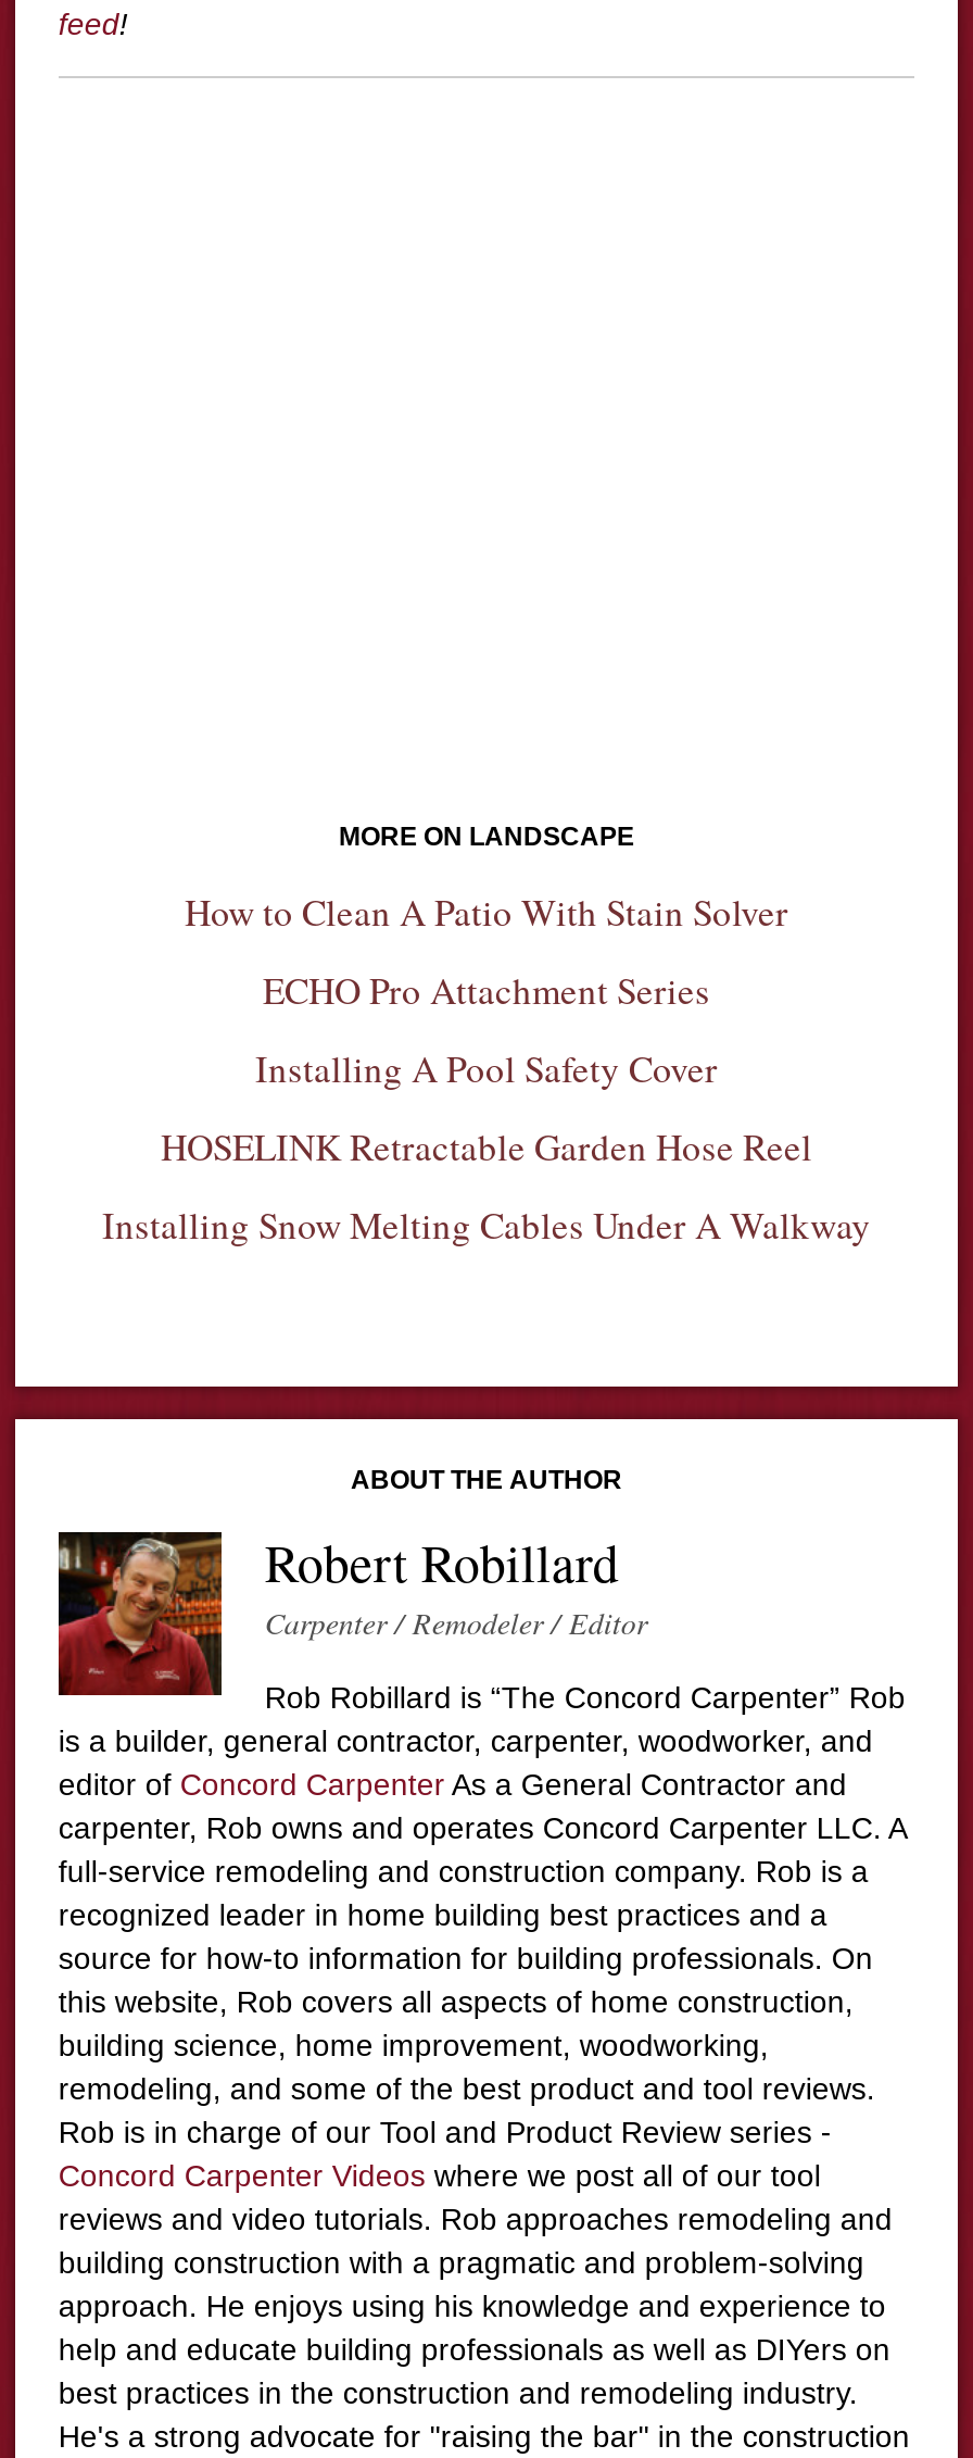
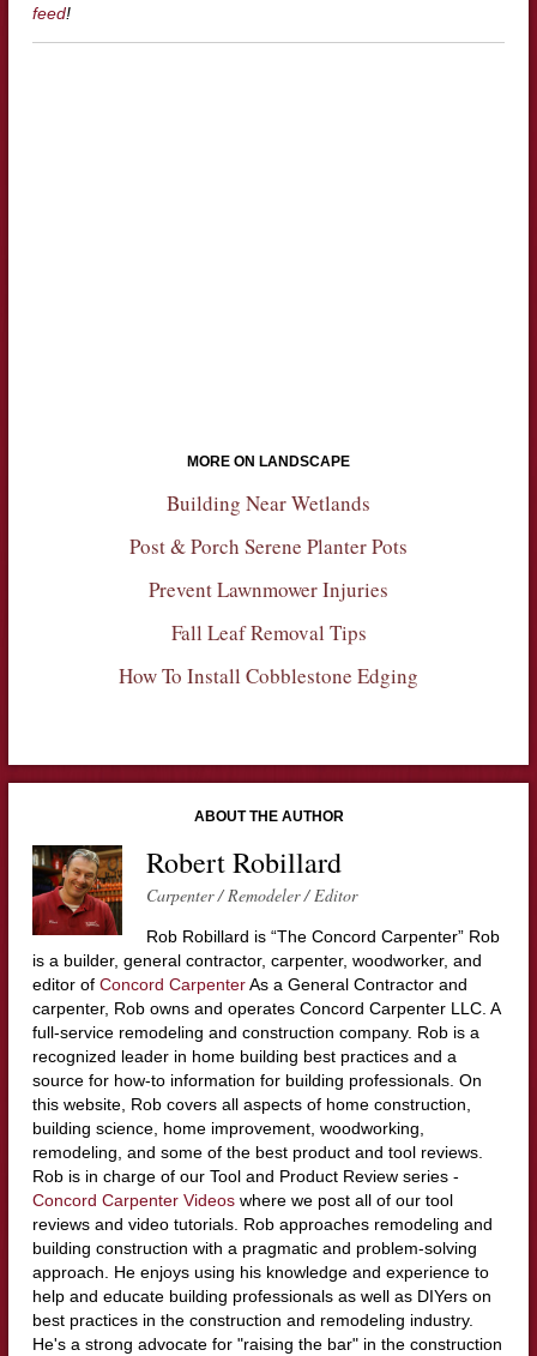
- How to Clean A Patio With Stain Solver
+ Building Near Wetlands

- ECHO Pro Attachment Series
+ Post & Porch Serene Planter Pots

- Installing A Pool Safety Cover
+ Prevent Lawnmower Injuries

- HOSELINK Retractable Garden Hose Reel
+ Fall Leaf Removal Tips

- Installing Snow Melting Cables Under A Walkway
+ How To Install Cobblestone Edging
